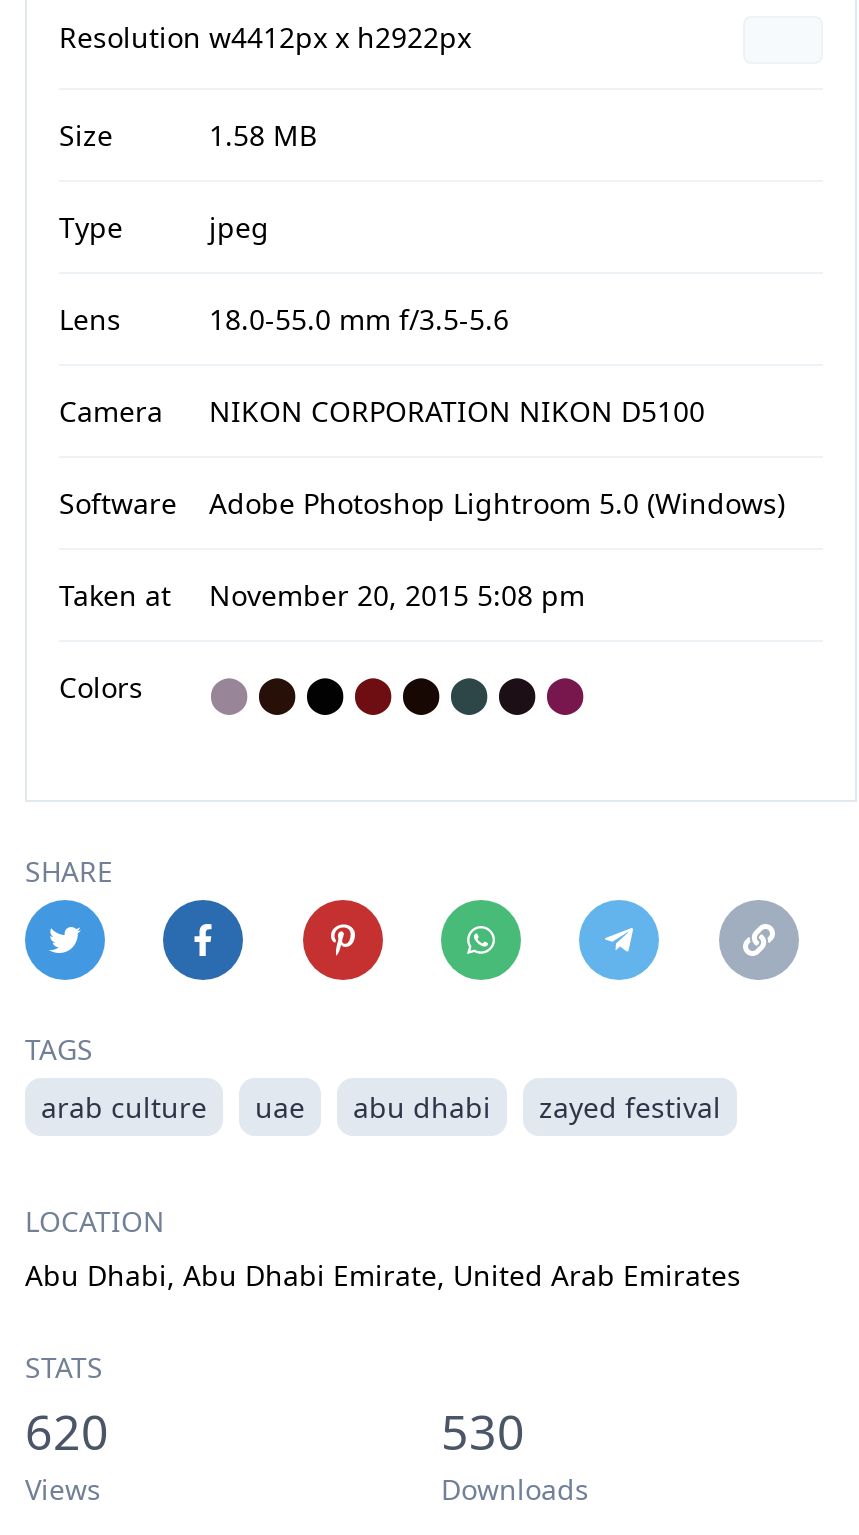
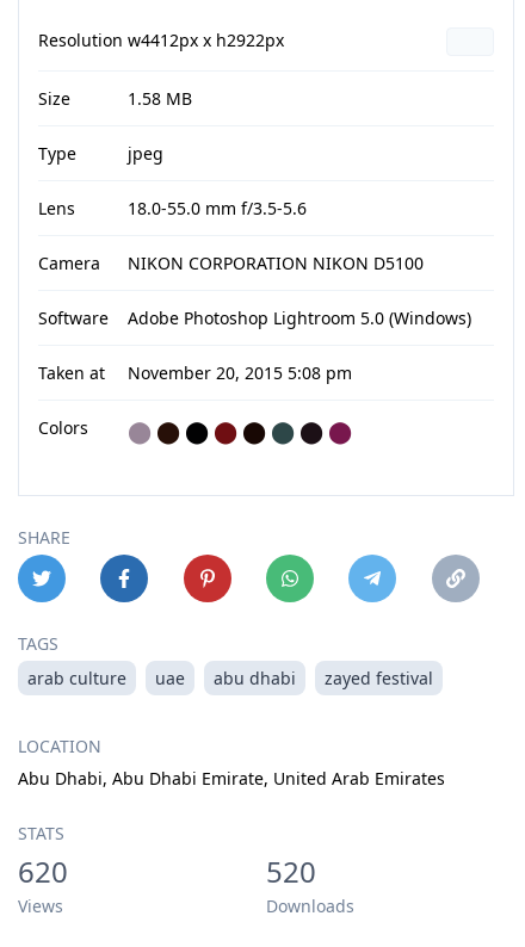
- 530
+ 520
